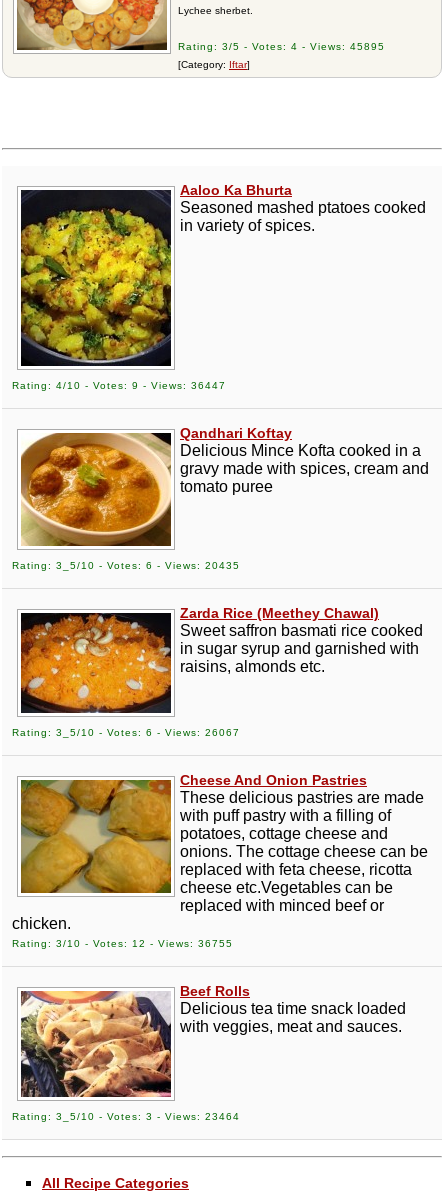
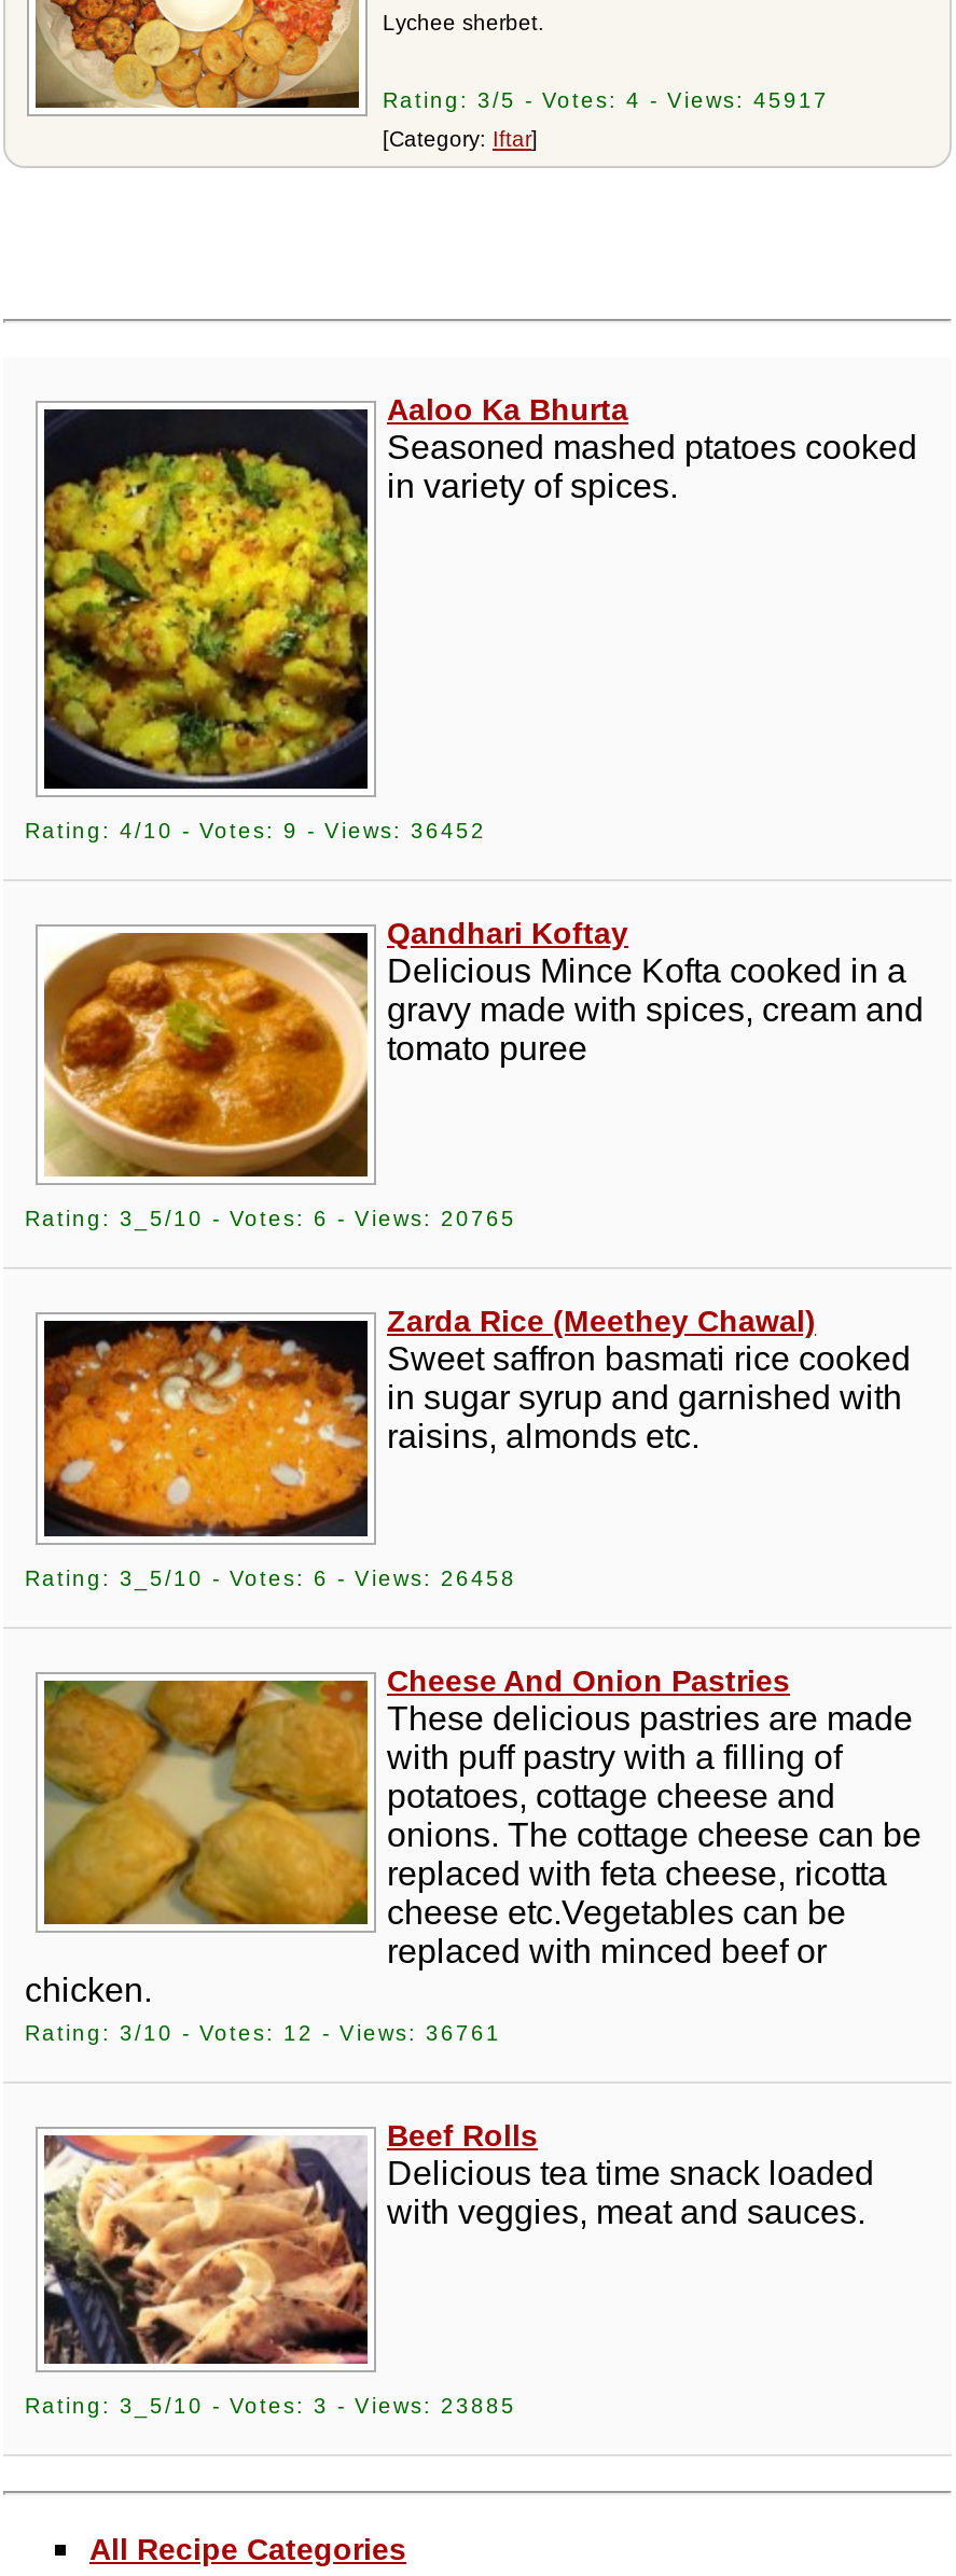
- Rating: 3/5 - Votes: 4 - Views: 45895
+ Rating: 3/5 - Votes: 4 - Views: 45917

- Rating: 4/10 - Votes: 9 - Views: 36447
+ Rating: 4/10 - Votes: 9 - Views: 36452

- Rating: 3_5/10 - Votes: 6 - Views: 20435
+ Rating: 3_5/10 - Votes: 6 - Views: 20765

- Rating: 3_5/10 - Votes: 6 - Views: 26067
+ Rating: 3_5/10 - Votes: 6 - Views: 26458

- Rating: 3/10 - Votes: 12 - Views: 36755
+ Rating: 3/10 - Votes: 12 - Views: 36761

- Rating: 3_5/10 - Votes: 3 - Views: 23464
+ Rating: 3_5/10 - Votes: 3 - Views: 23885
